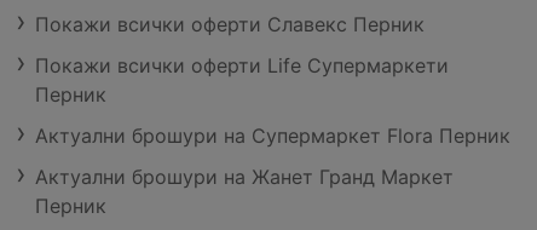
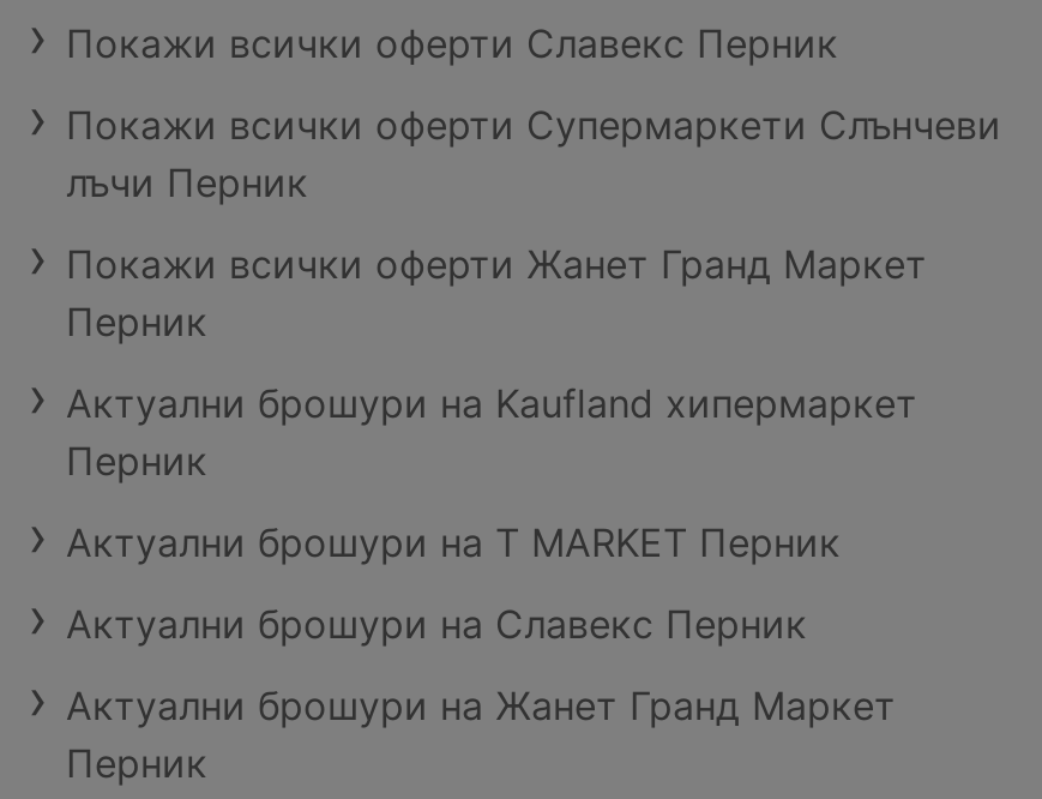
- Покажи всички оферти Life Супермаркети
+ Покажи всички оферти Супермаркети Слънчеви
+ лъчи Перник
+ Покажи всички оферти Жанет Гранд Маркет

- Актуални брошури на Супермаркет Flora Перник
+ Актуални брошури на Kaufland хипермаркет
+ Перник
+ Актуални брошури на T MARKET Перник
+ Актуални брошури на Славекс Перник
